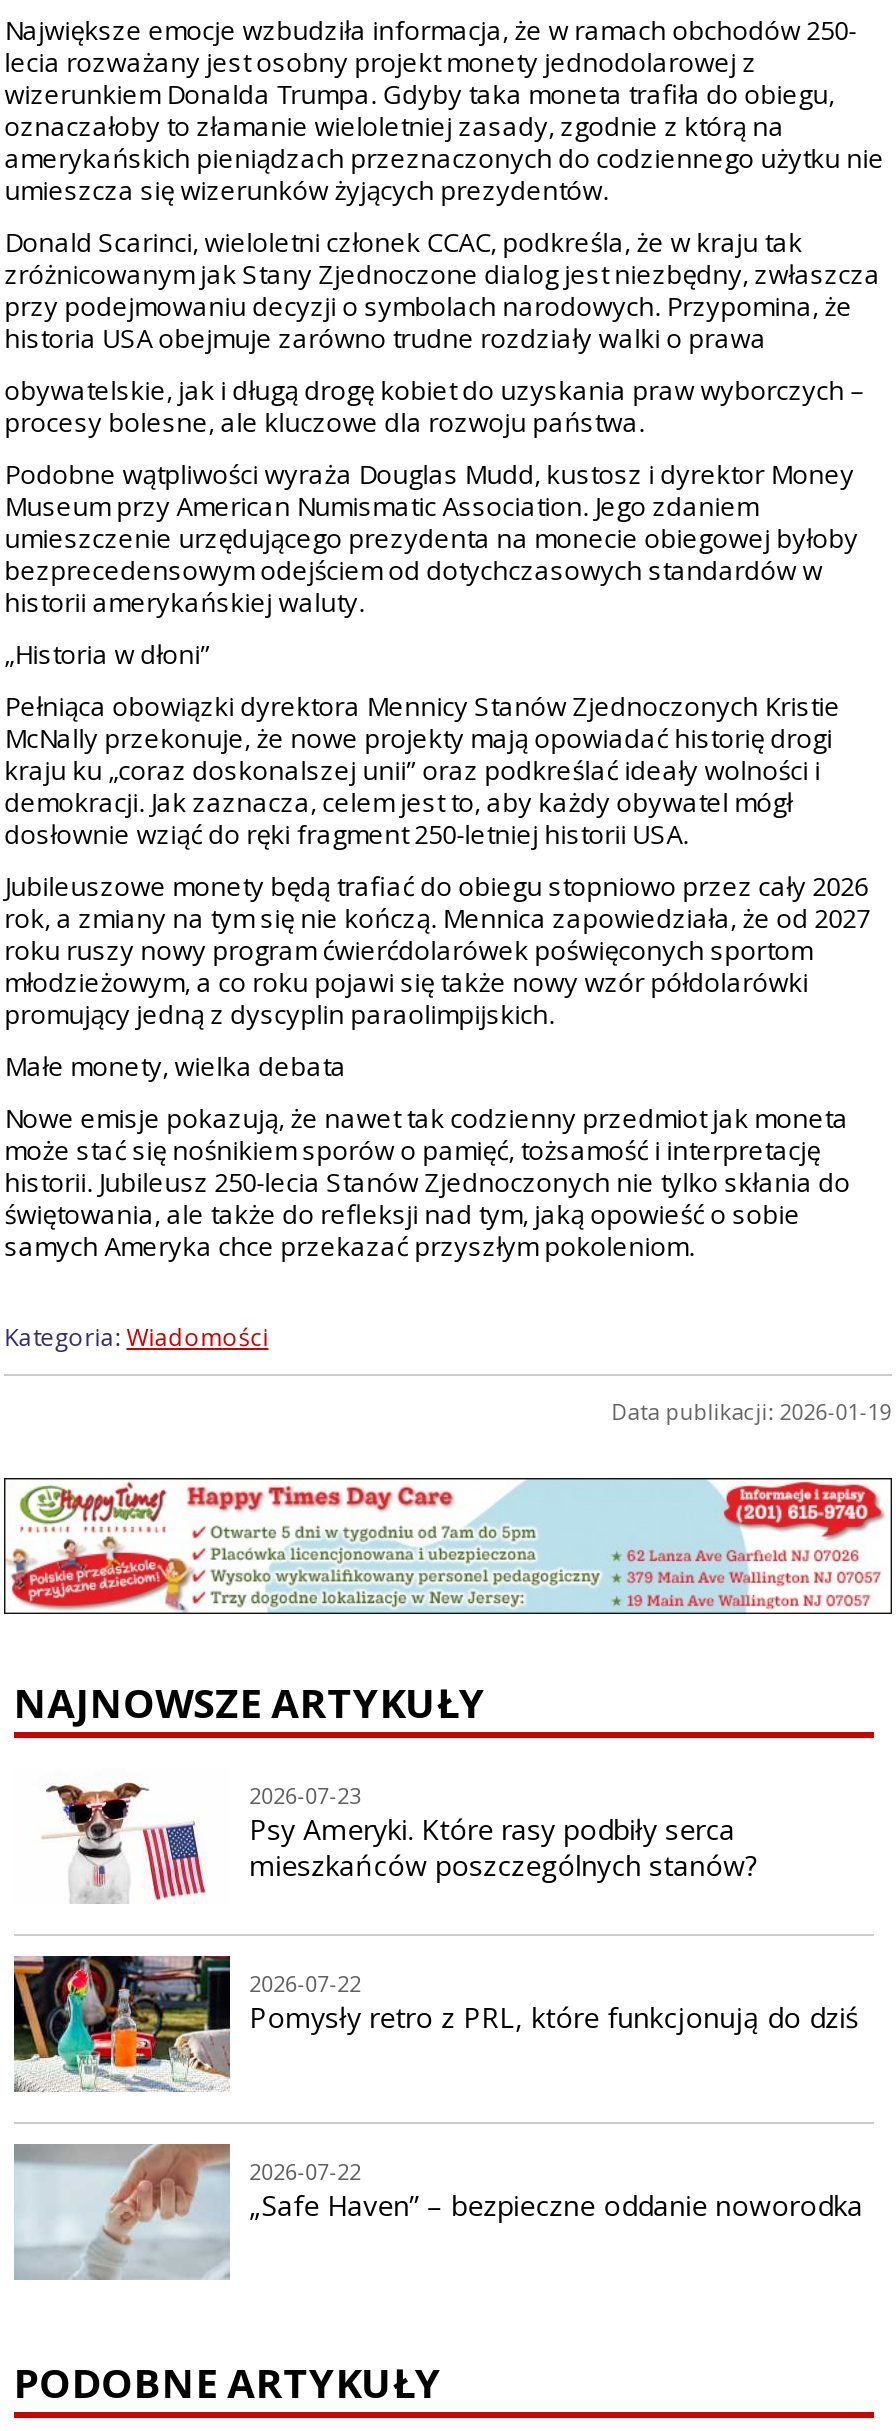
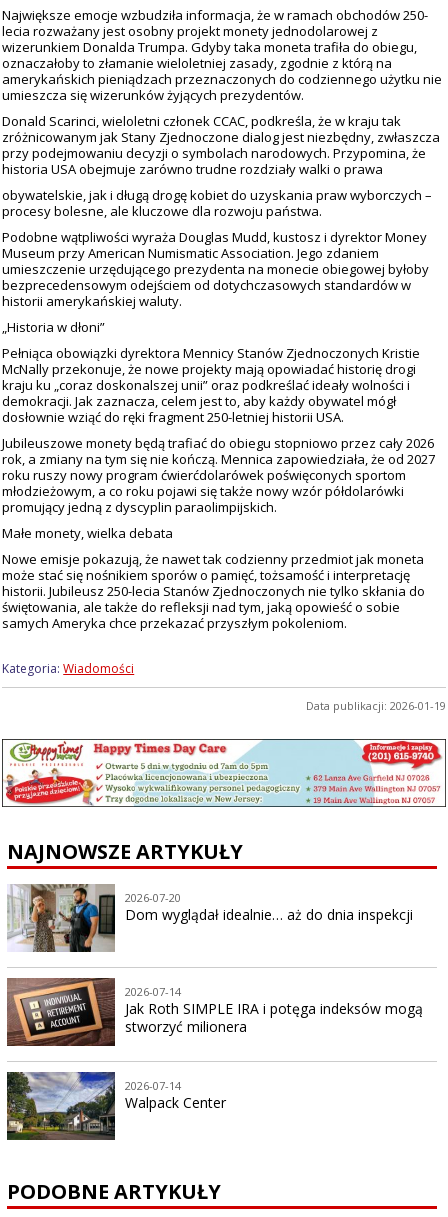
- [image]
- 2026-07-23
- Psy Ameryki. Które rasy podbiły serca
- mieszkańców poszczególnych stanów?
+ [image]
+ 2026-07-20
+ Dom wyglądał idealnie… aż do dnia inspekcji

- [image]
- 2026-07-22
- Pomysły retro z PRL, które funkcjonują do dziś
+ [image]
+ 2026-07-14
+ Jak Roth SIMPLE IRA i potęga indeksów mogą
+ stworzyć milionera

- [image]
- 2026-07-22
- „Safe Haven” – bezpieczne oddanie noworodka
+ [image]
+ 2026-07-14
+ Walpack Center
